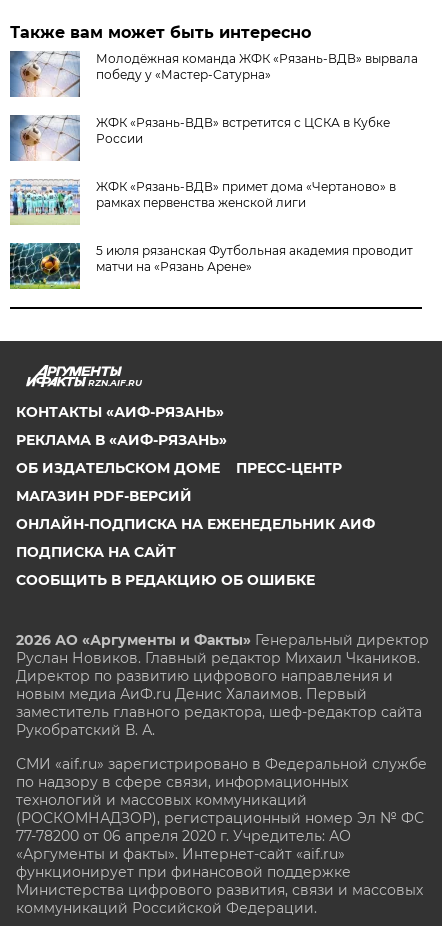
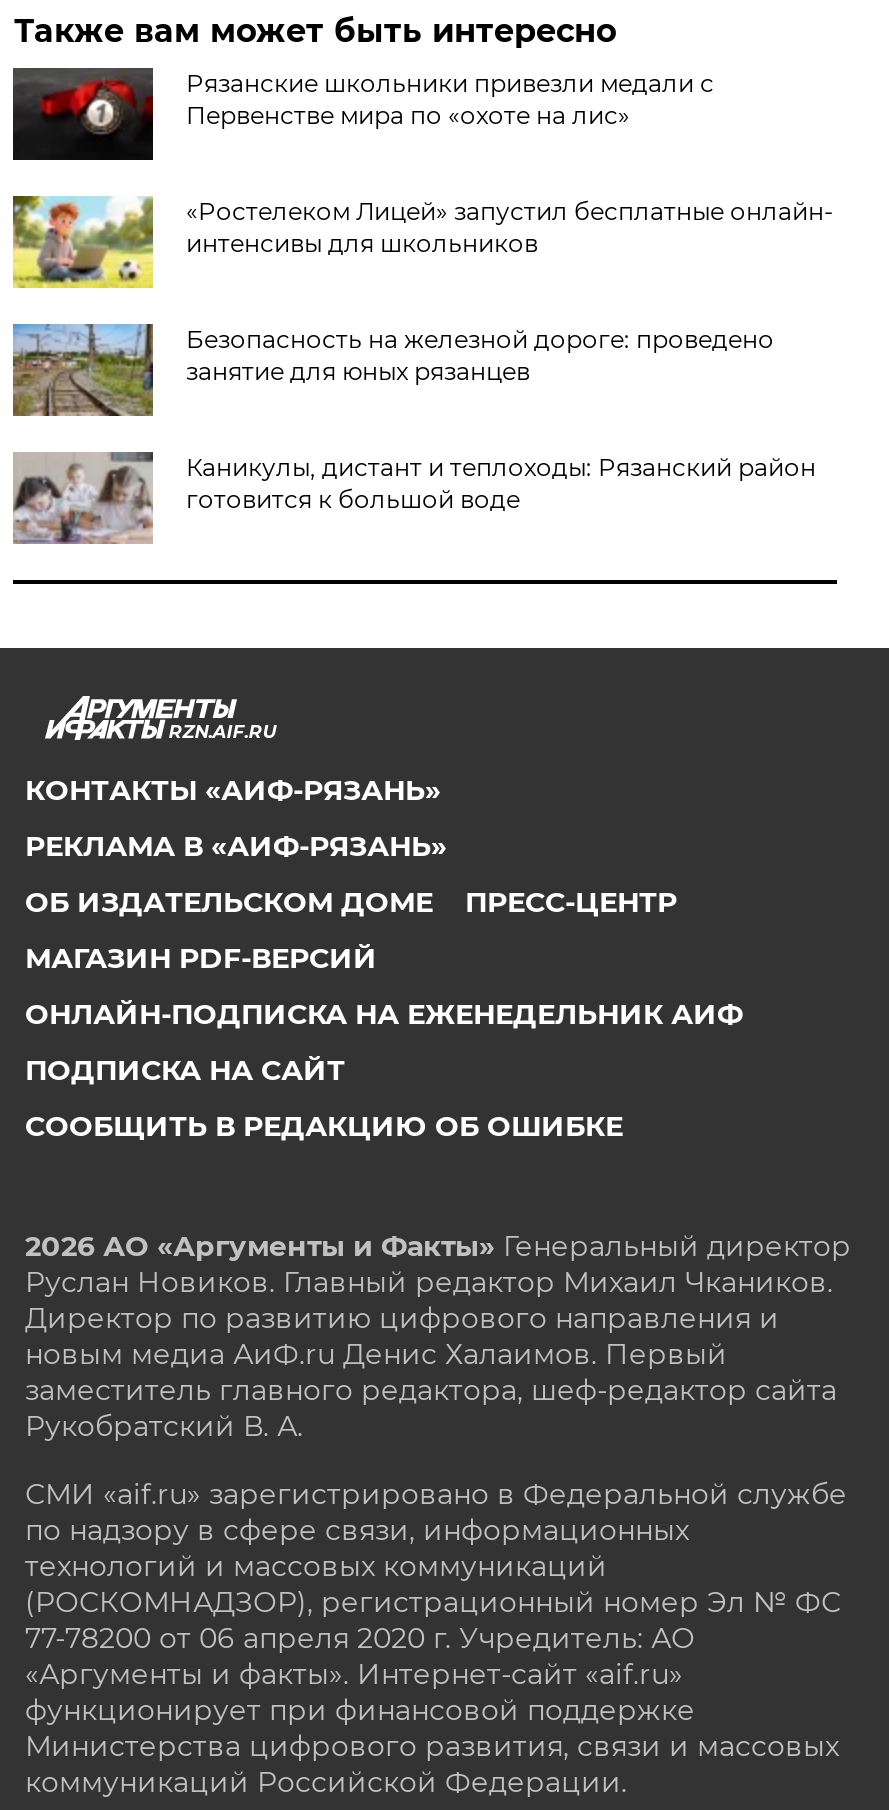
- [image]
- Молодёжная команда ЖФК «Рязань-ВДВ» вырвала
- победу у «Мастер-Сатурна»
+ [image]
+ Рязанские школьники привезли медали с
+ Первенстве мира по «охоте на лис»

- [image]
- ЖФК «Рязань-ВДВ» встретится с ЦСКА в Кубке
- России
+ [image]
+ «Ростелеком Лицей» запустил бесплатные онлайн-
+ интенсивы для школьников

- [image]
- ЖФК «Рязань-ВДВ» примет дома «Чертаново» в
- рамках первенства женской лиги
+ [image]
+ Безопасность на железной дороге: проведено
+ занятие для юных рязанцев

- [image]
- 5 июля рязанская Футбольная академия проводит
- матчи на «Рязань Арене»
+ [image]
+ Каникулы, дистант и теплоходы: Рязанский район
+ готовится к большой воде
